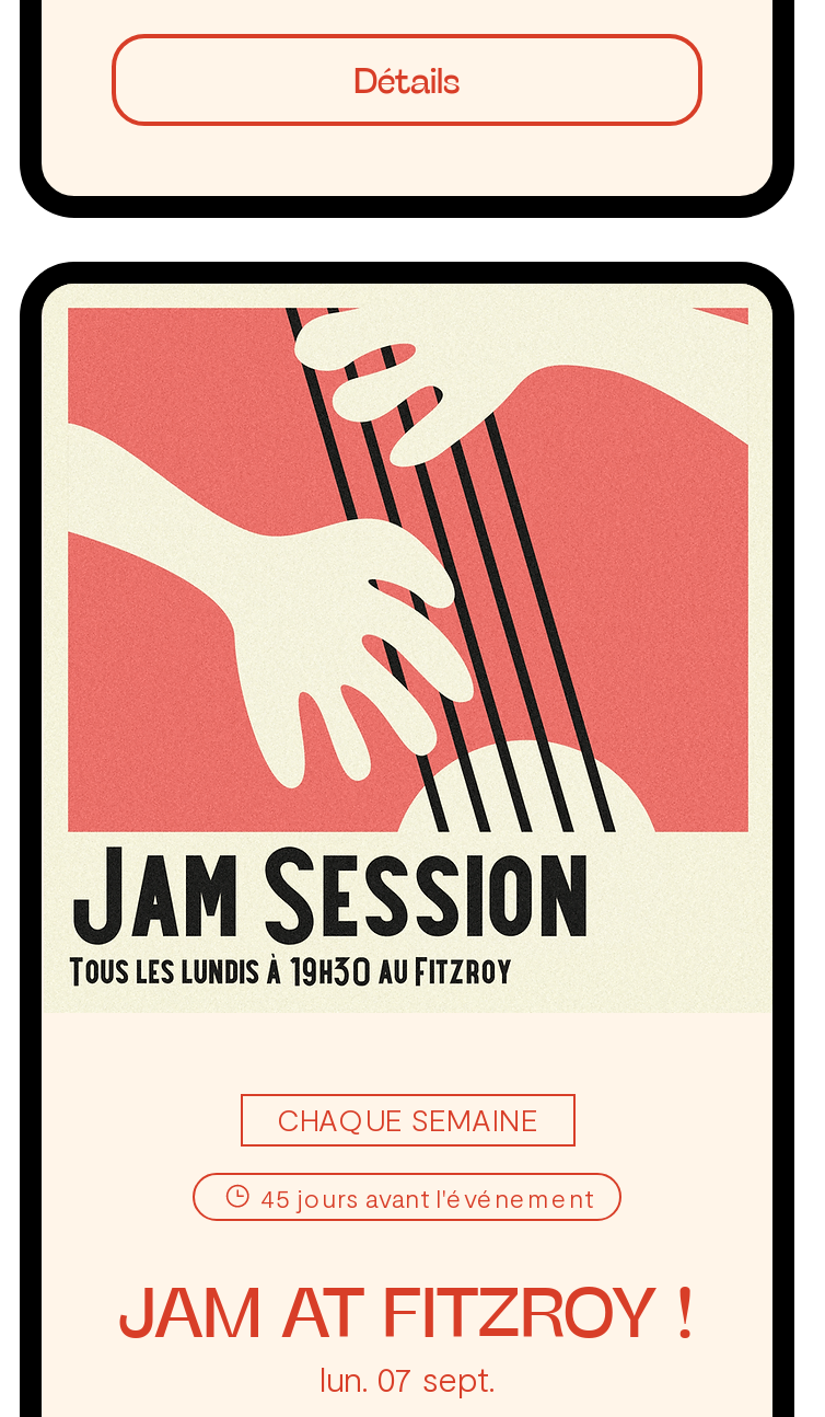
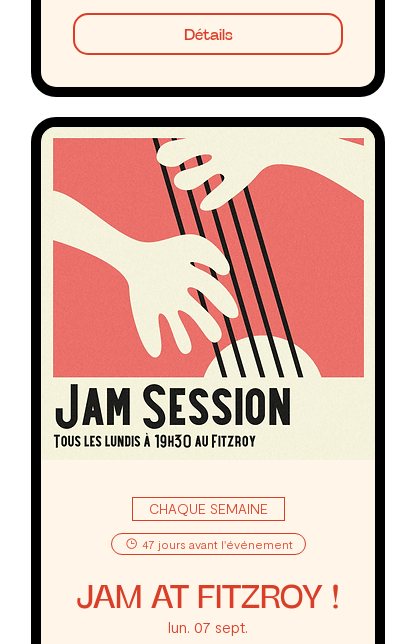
- 45 jours avant l'événement
+ 47 jours avant l'événement
